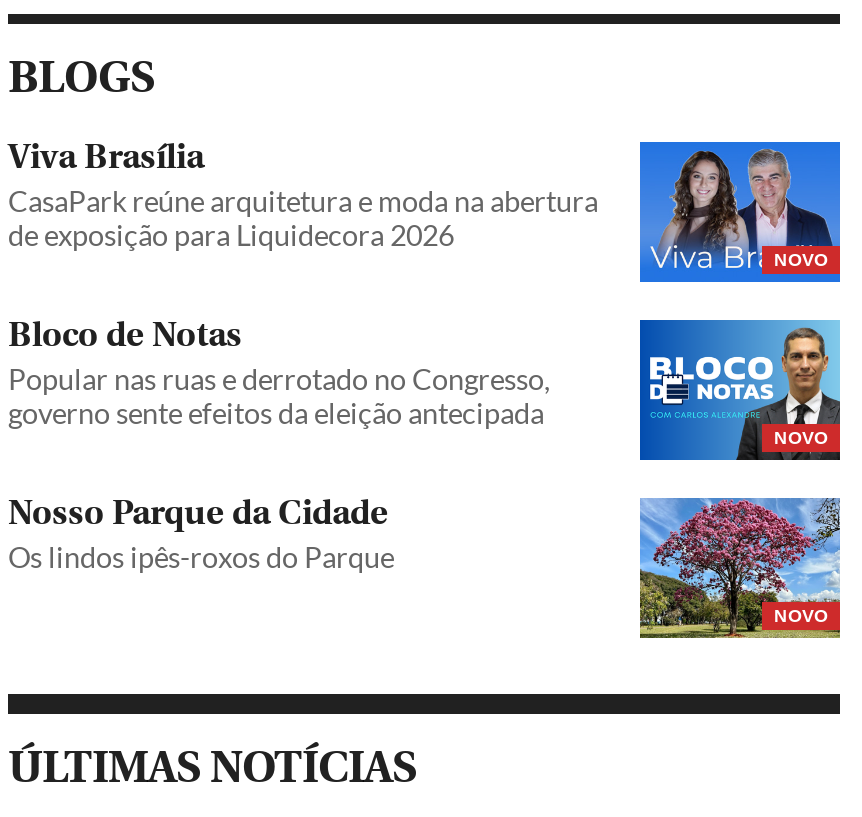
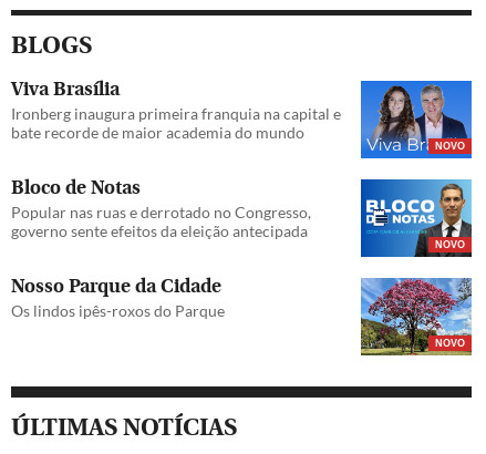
- CasaPark reúne arquitetura e moda na abertura
- de exposição para Liquidecora 2026
+ Ironberg inaugura primeira franquia na capital e
+ bate recorde de maior academia do mundo
